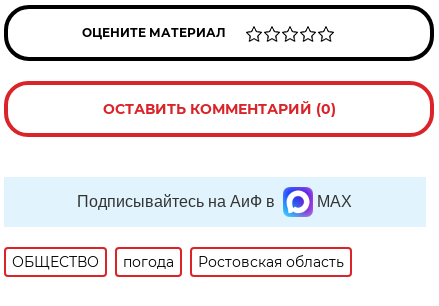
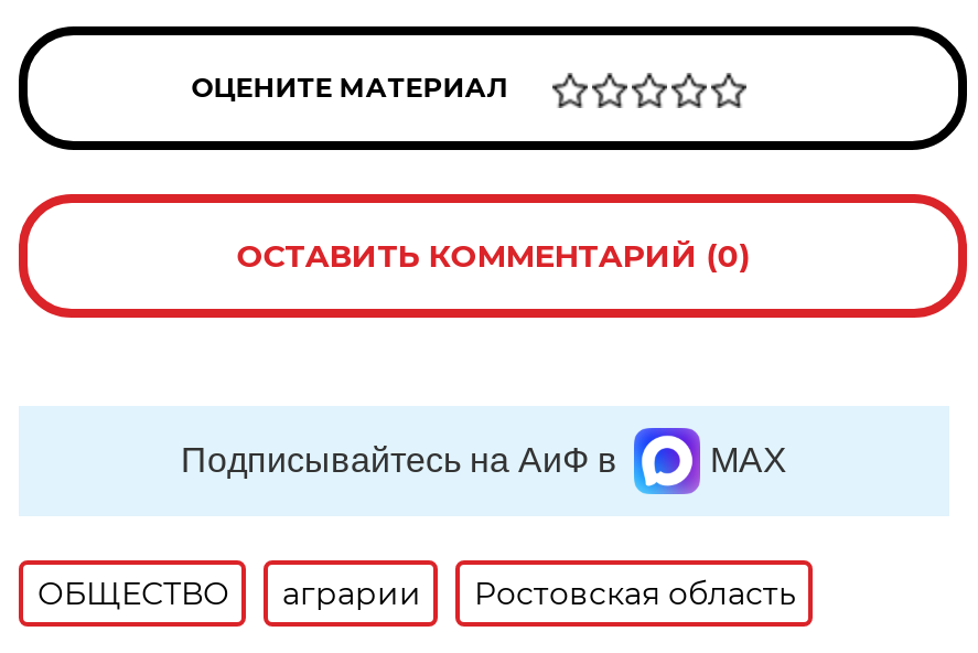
- погода
+ аграрии
